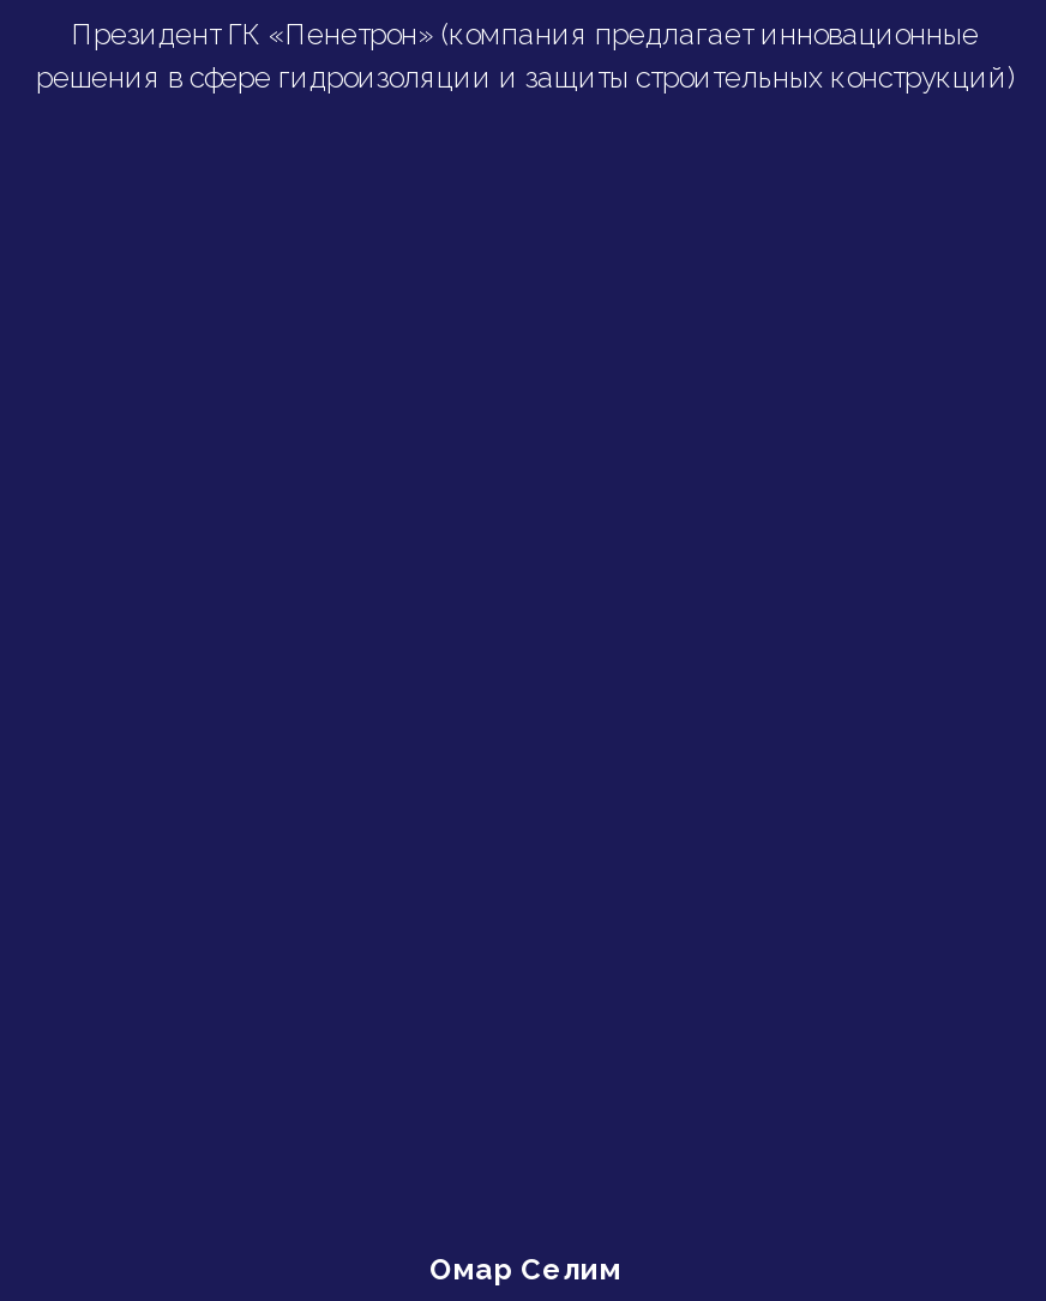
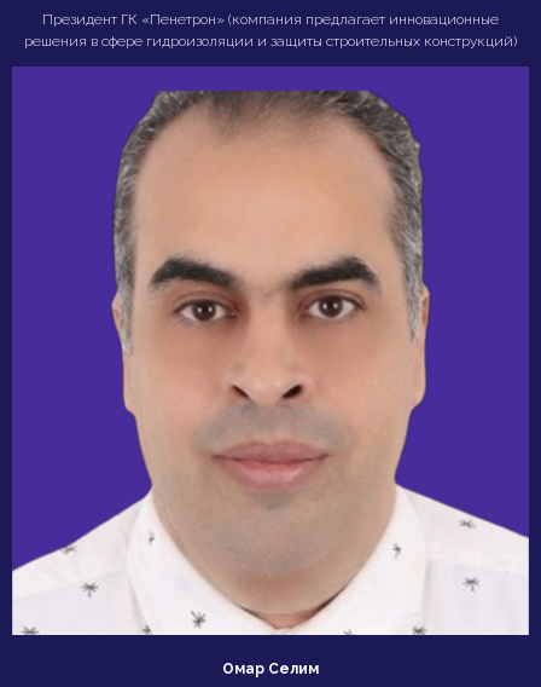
+ [image]
